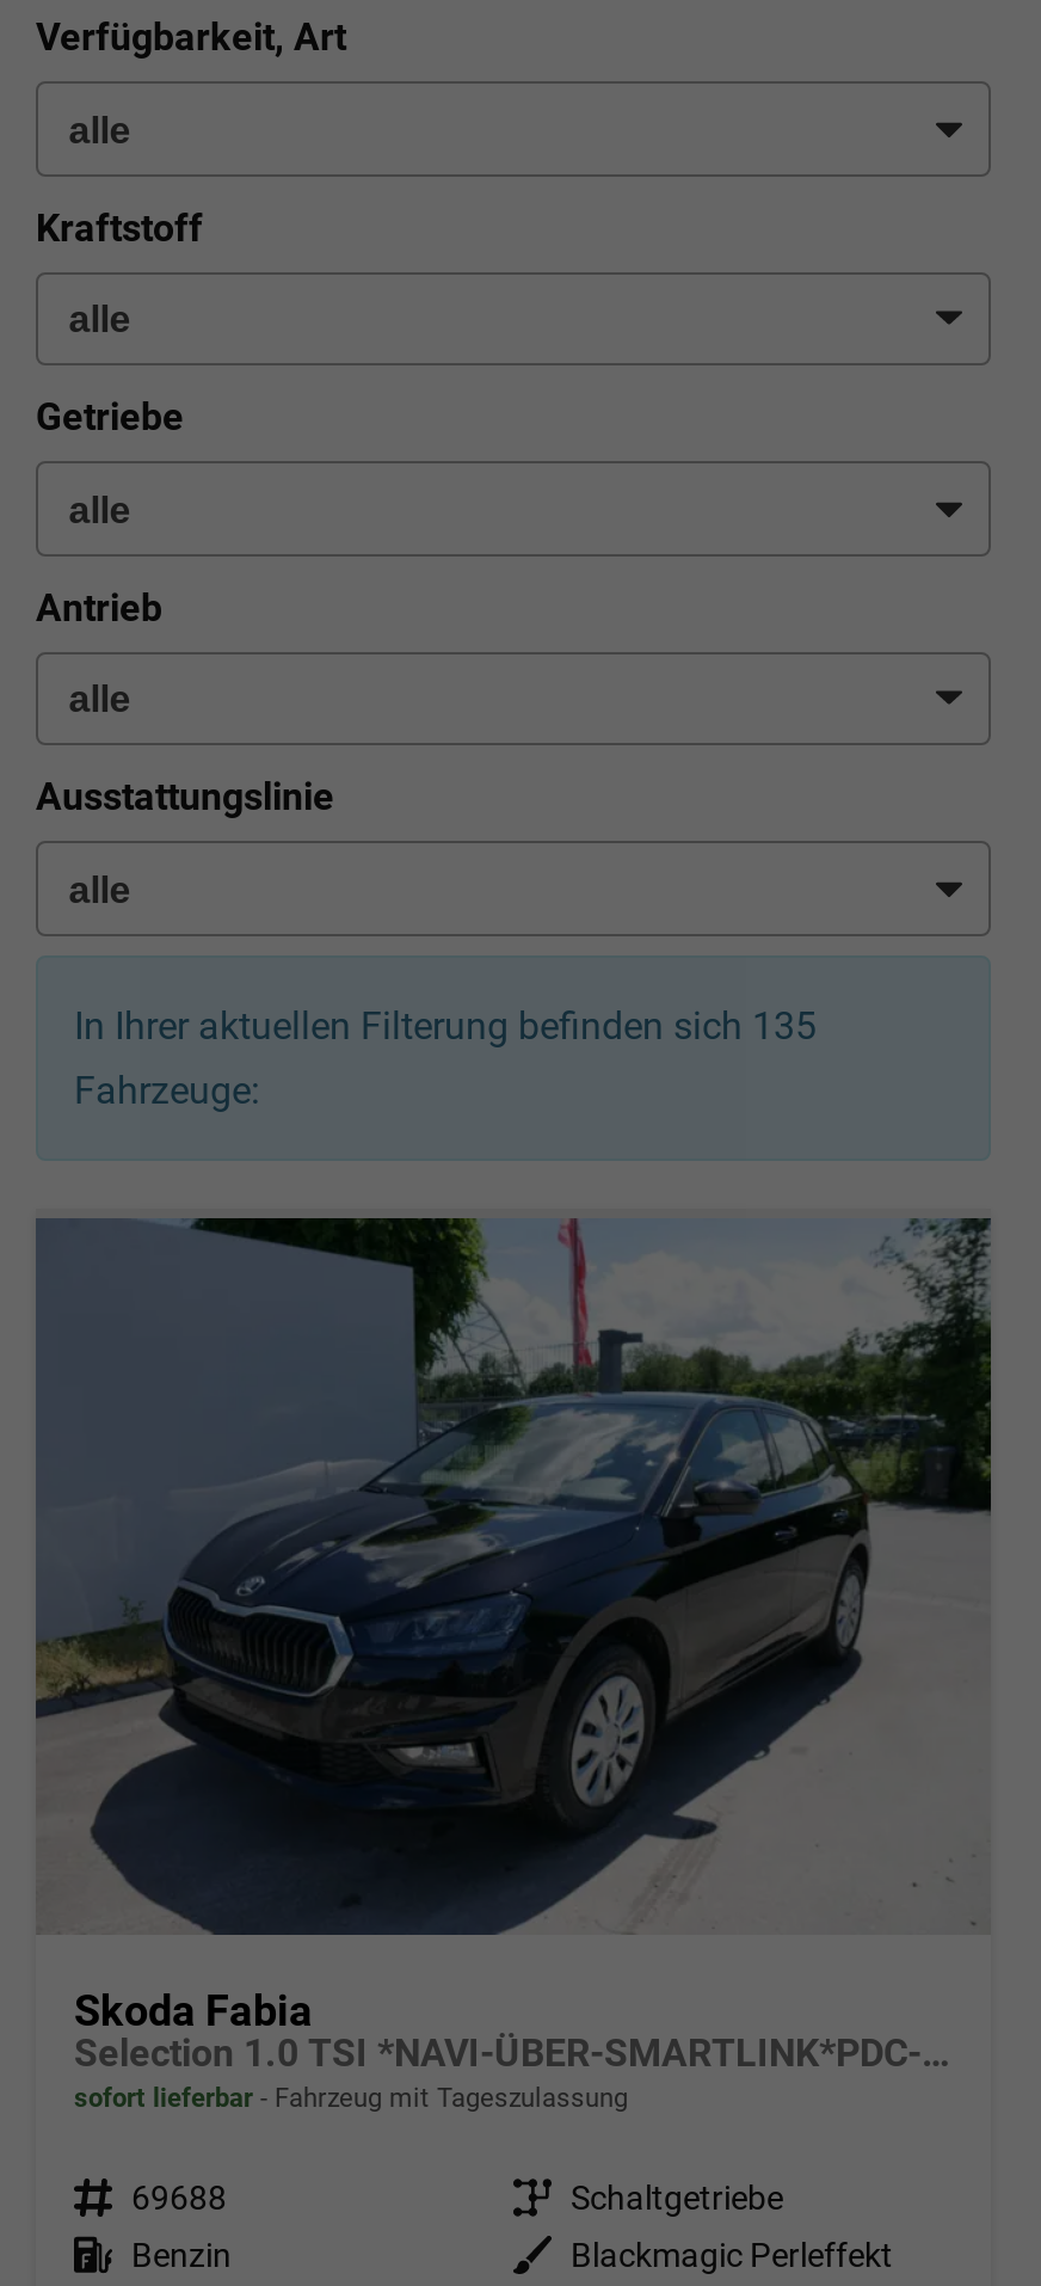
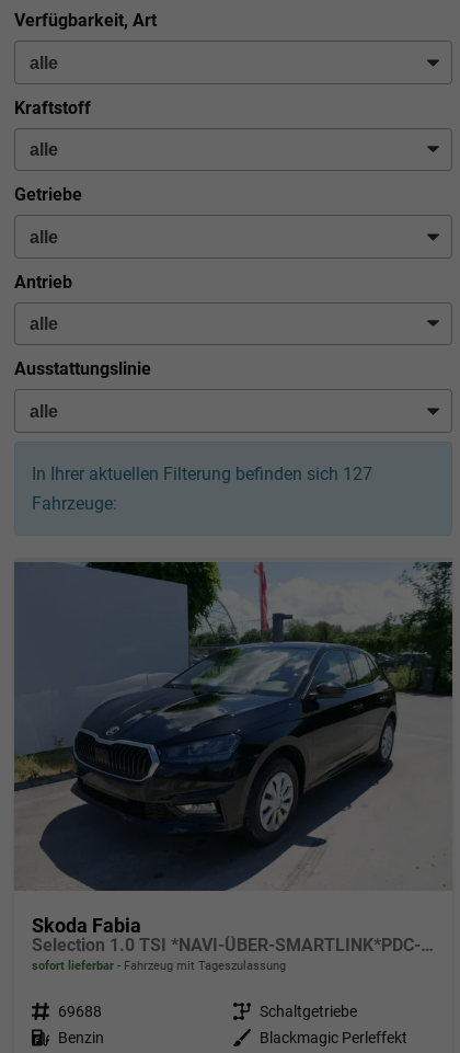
- In Ihrer aktuellen Filterung befinden sich 135
+ In Ihrer aktuellen Filterung befinden sich 127
